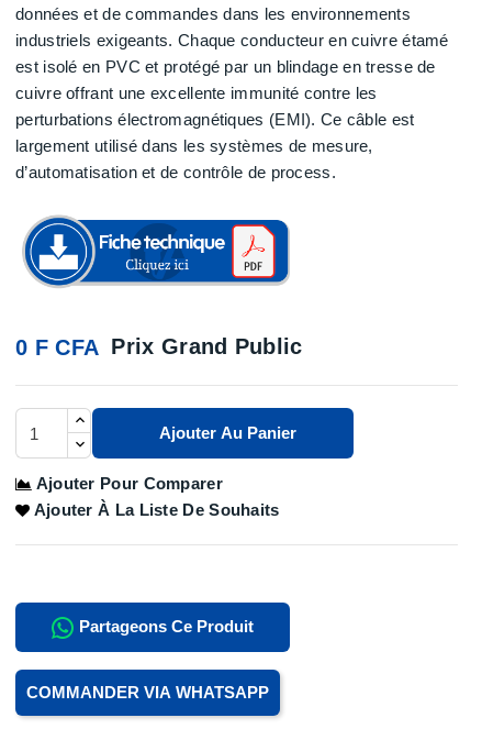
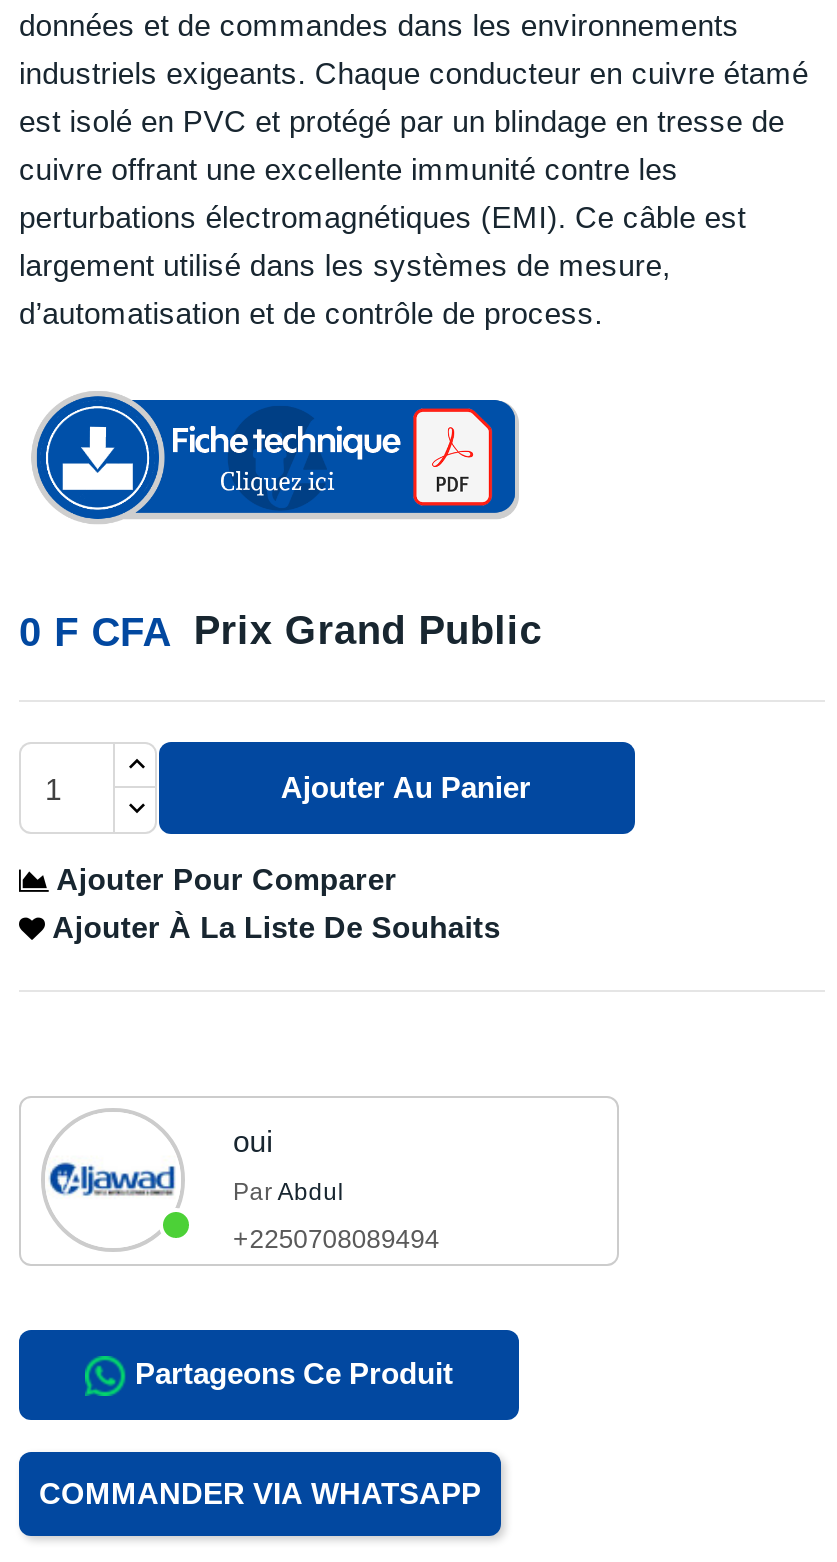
+ [image]
+ oui
+ Par Abdul
+ +2250708089494
